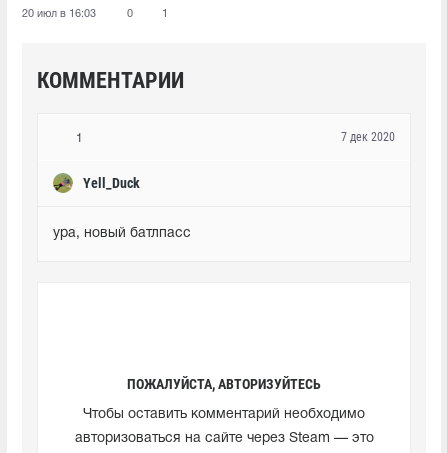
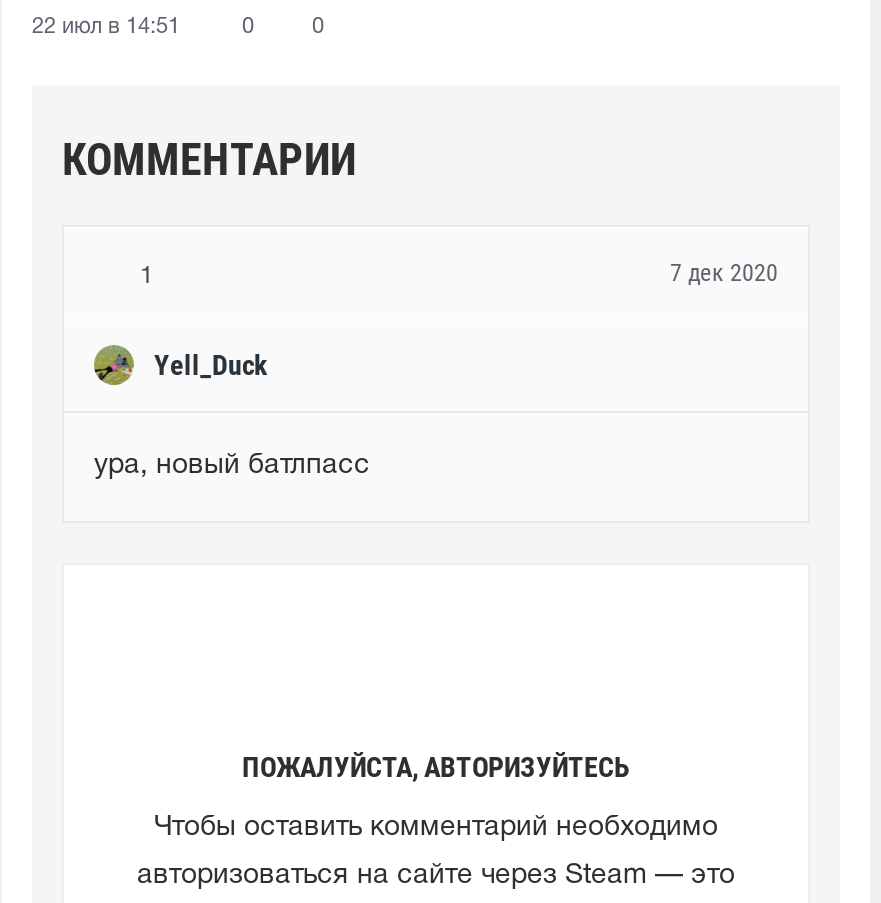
- 20 июл в 16:03
+ 22 июл в 14:51

- 1
+ 0
